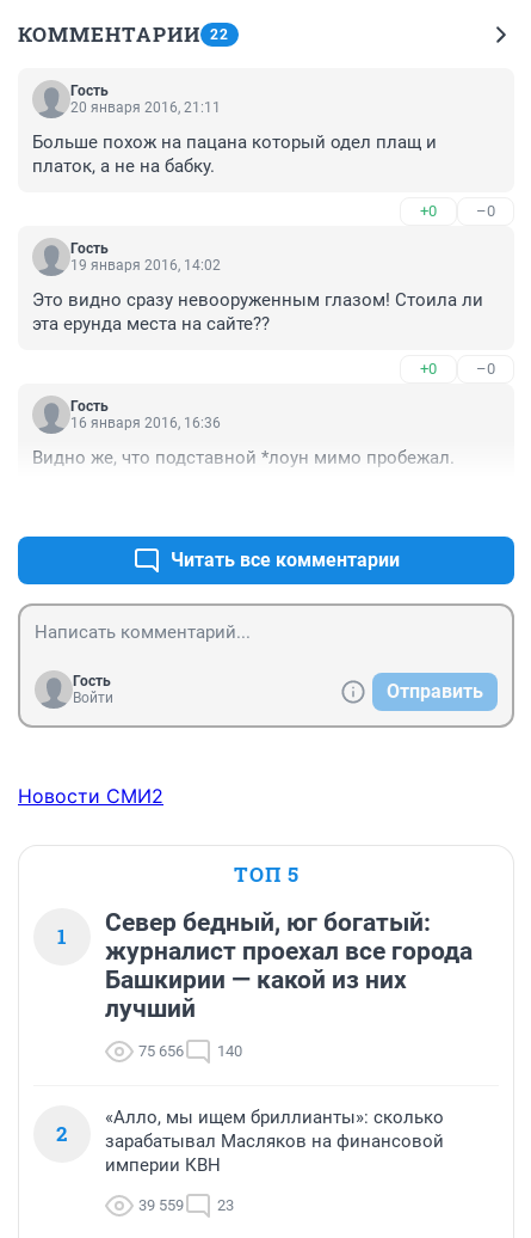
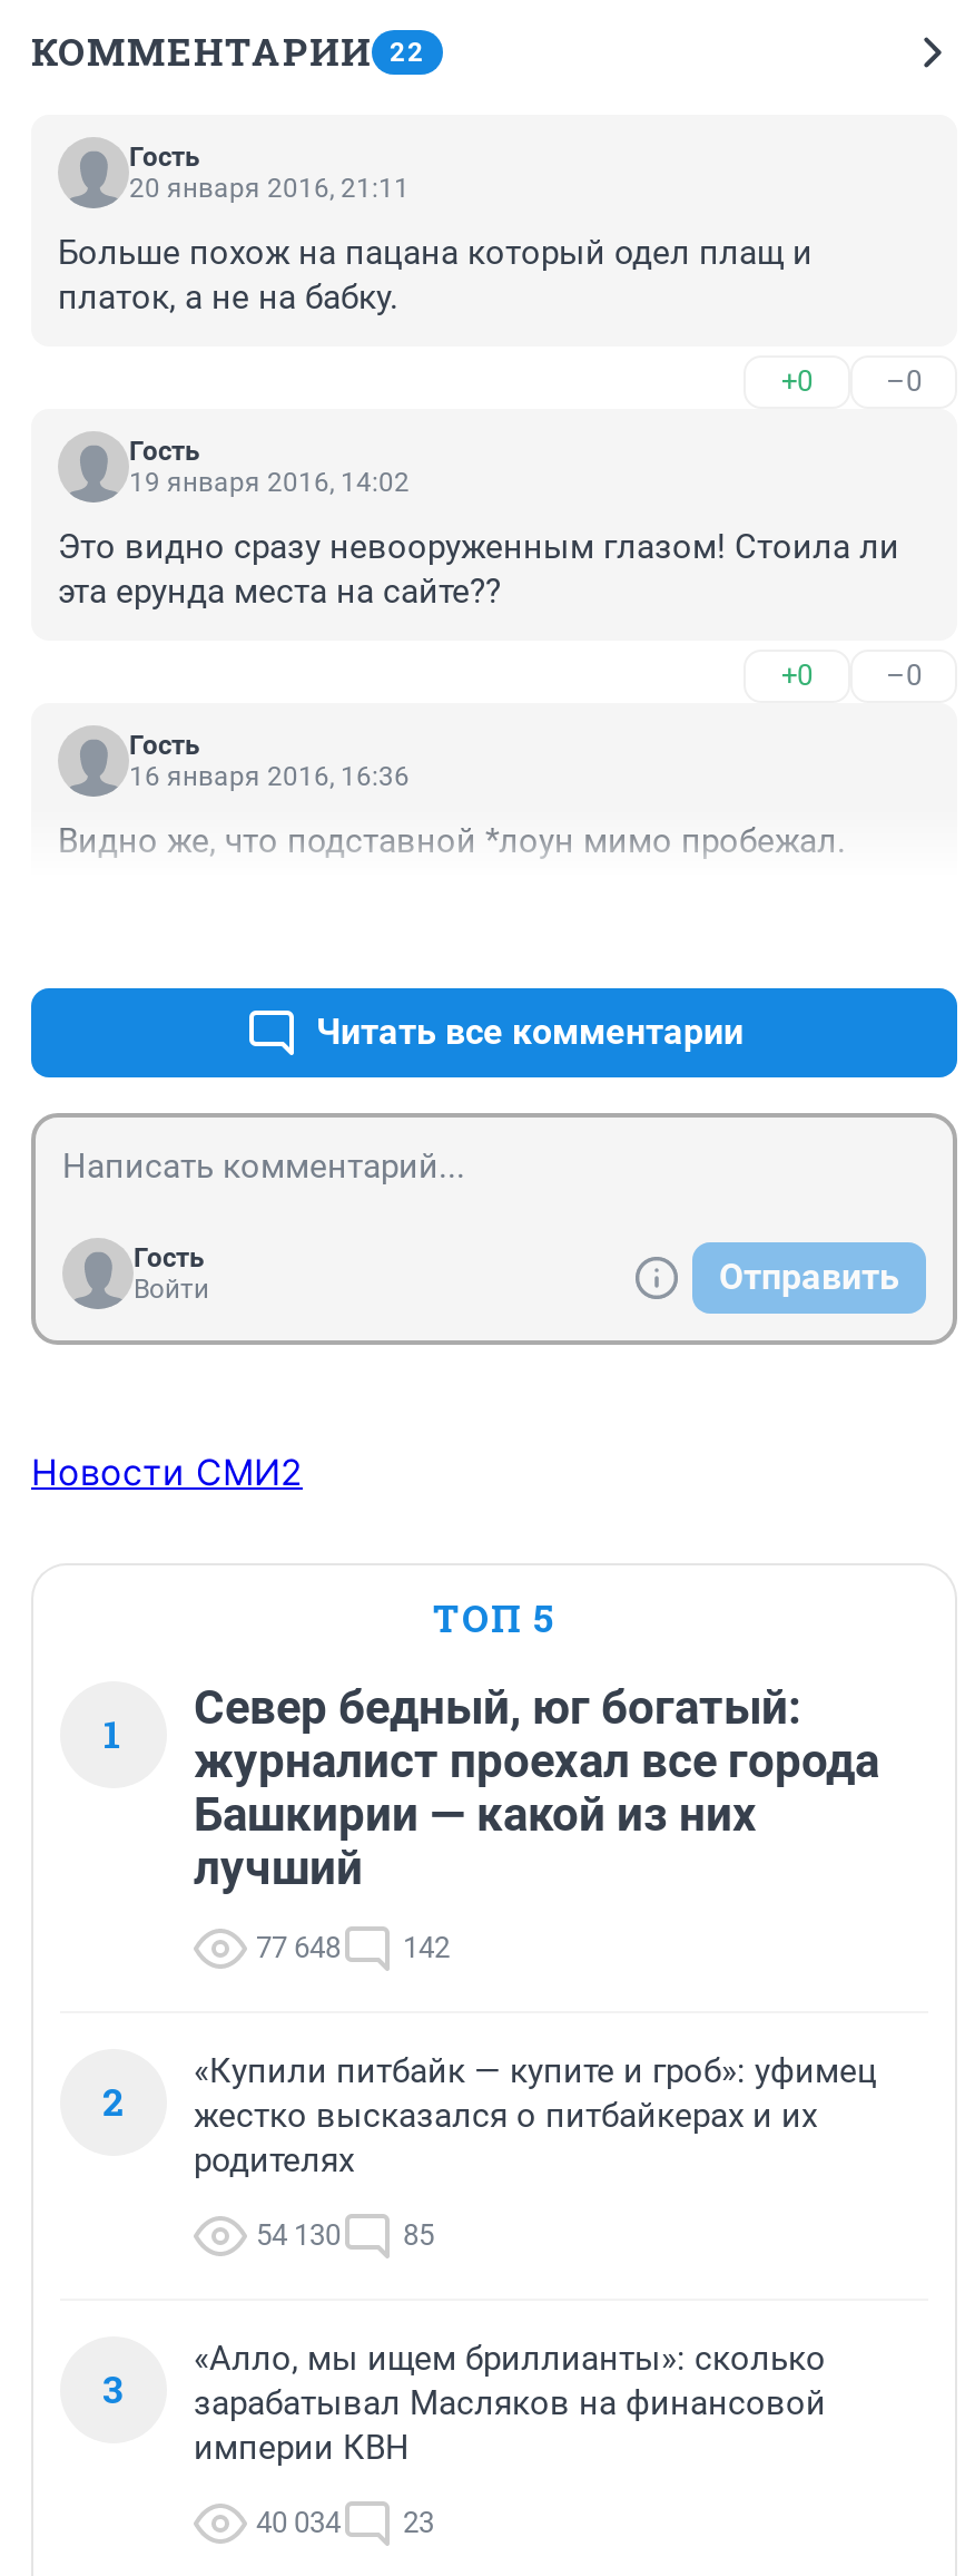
+ «Купили питбайк — купите и гроб»: уфимец
+ жестко высказался о питбайкерах и их
+ родителях
+ 54 130
+ 85
+ 3

- 75 656
+ 77 648

- 140
+ 142

- 39 559 23
+ 40 034 23
